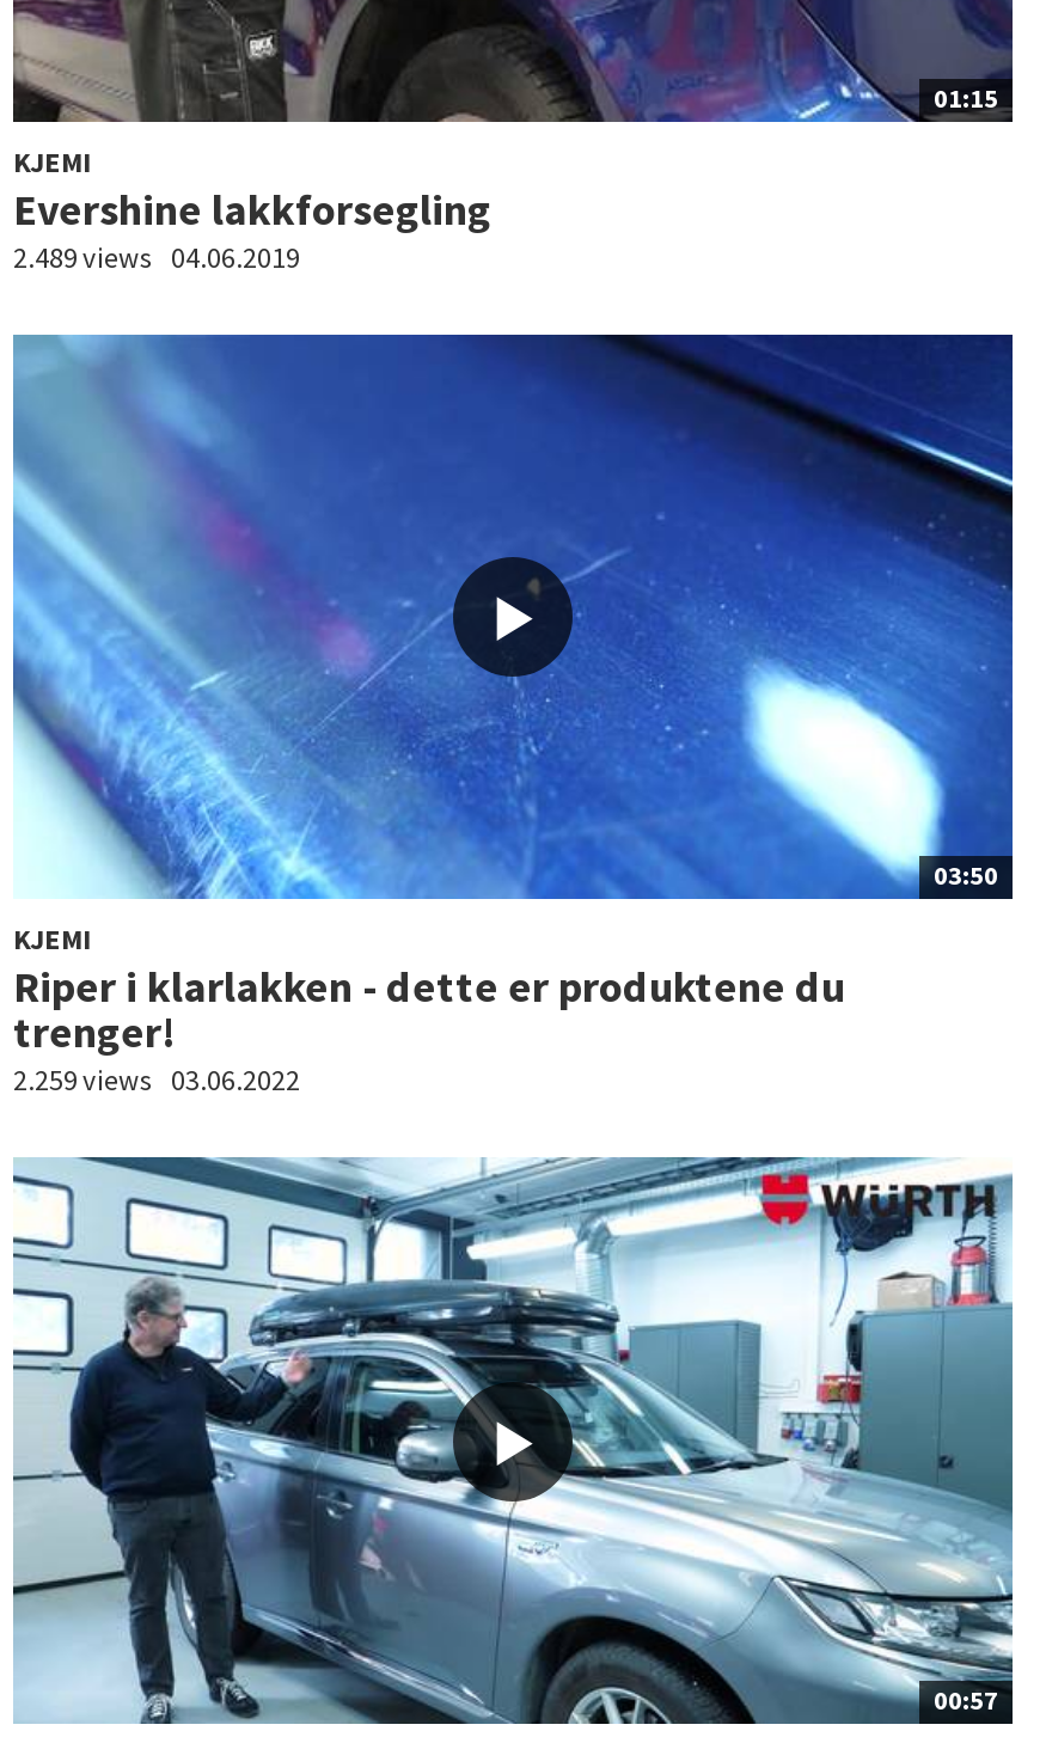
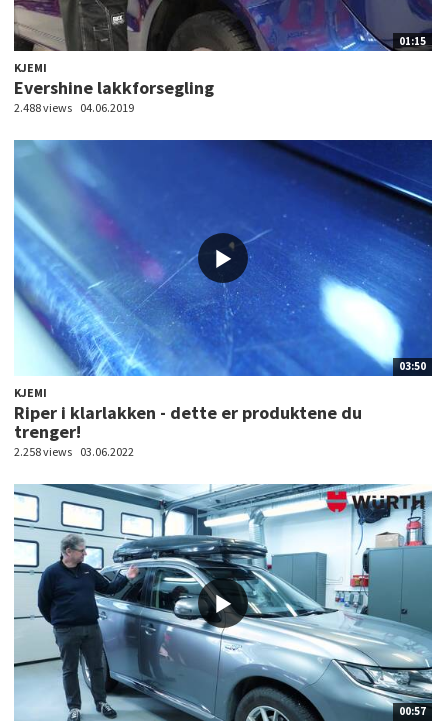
- 2.489 views 04.06.2019
+ 2.488 views 04.06.2019

- 2.259 views 03.06.2022
+ 2.258 views 03.06.2022
